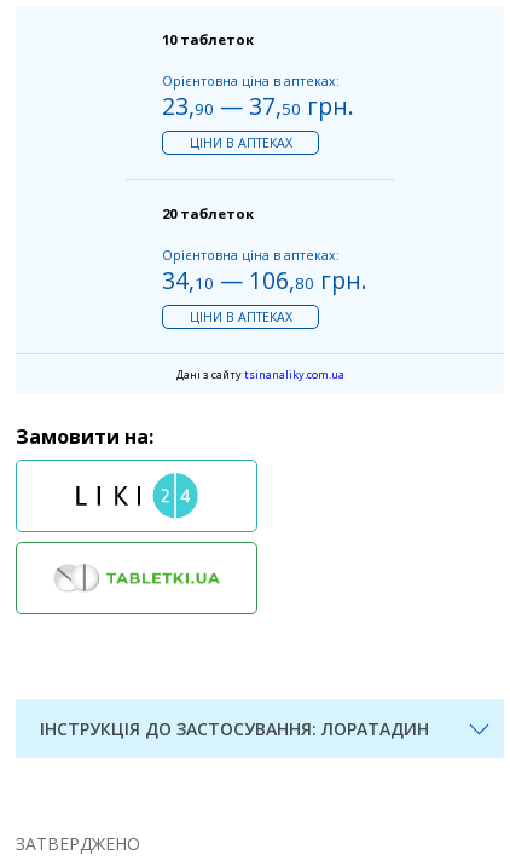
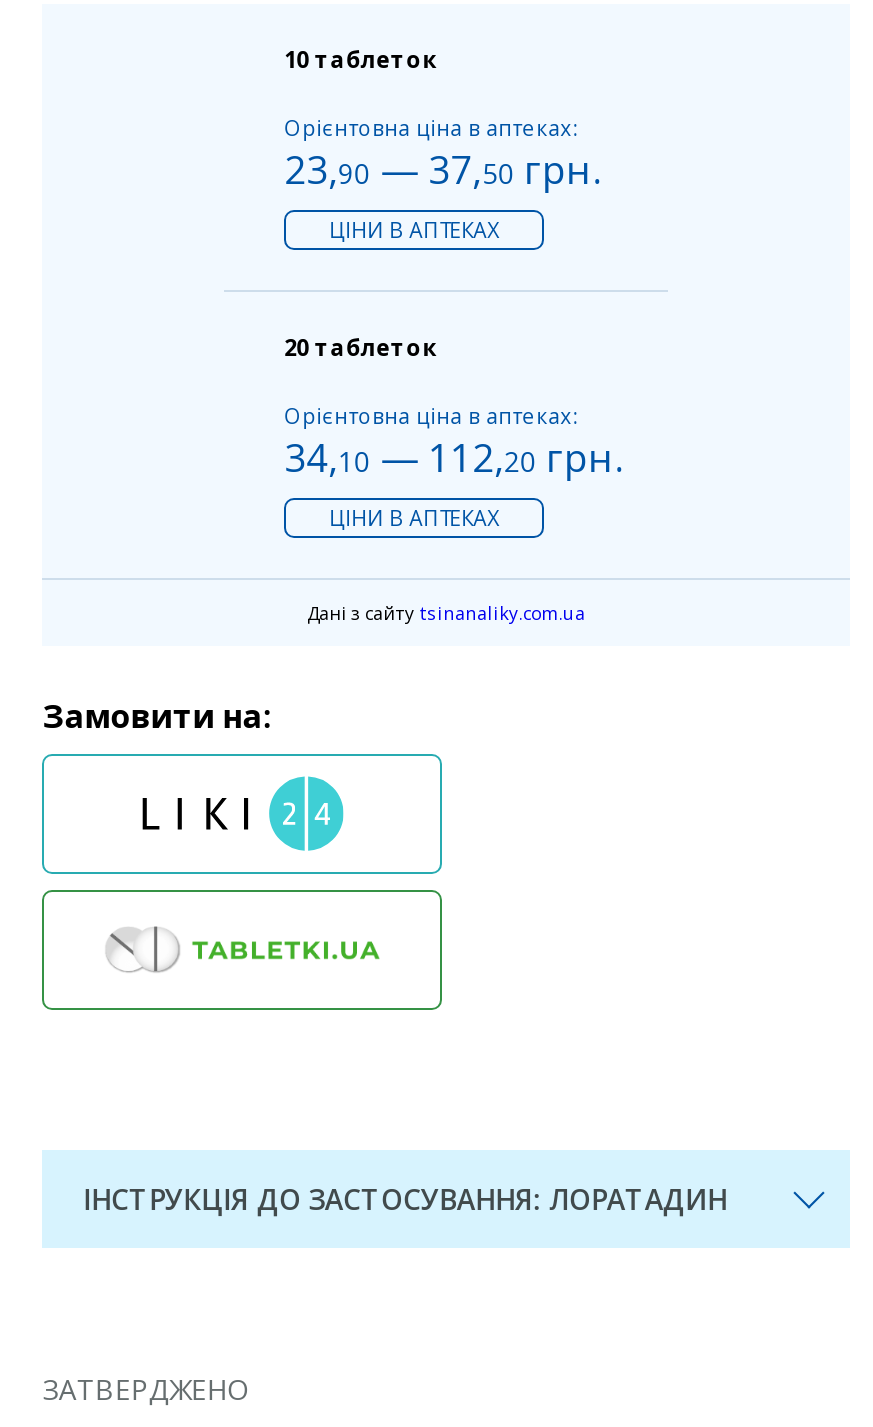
- 34,10 —106,80 грн.
+ 34,10 —112,20 грн.
